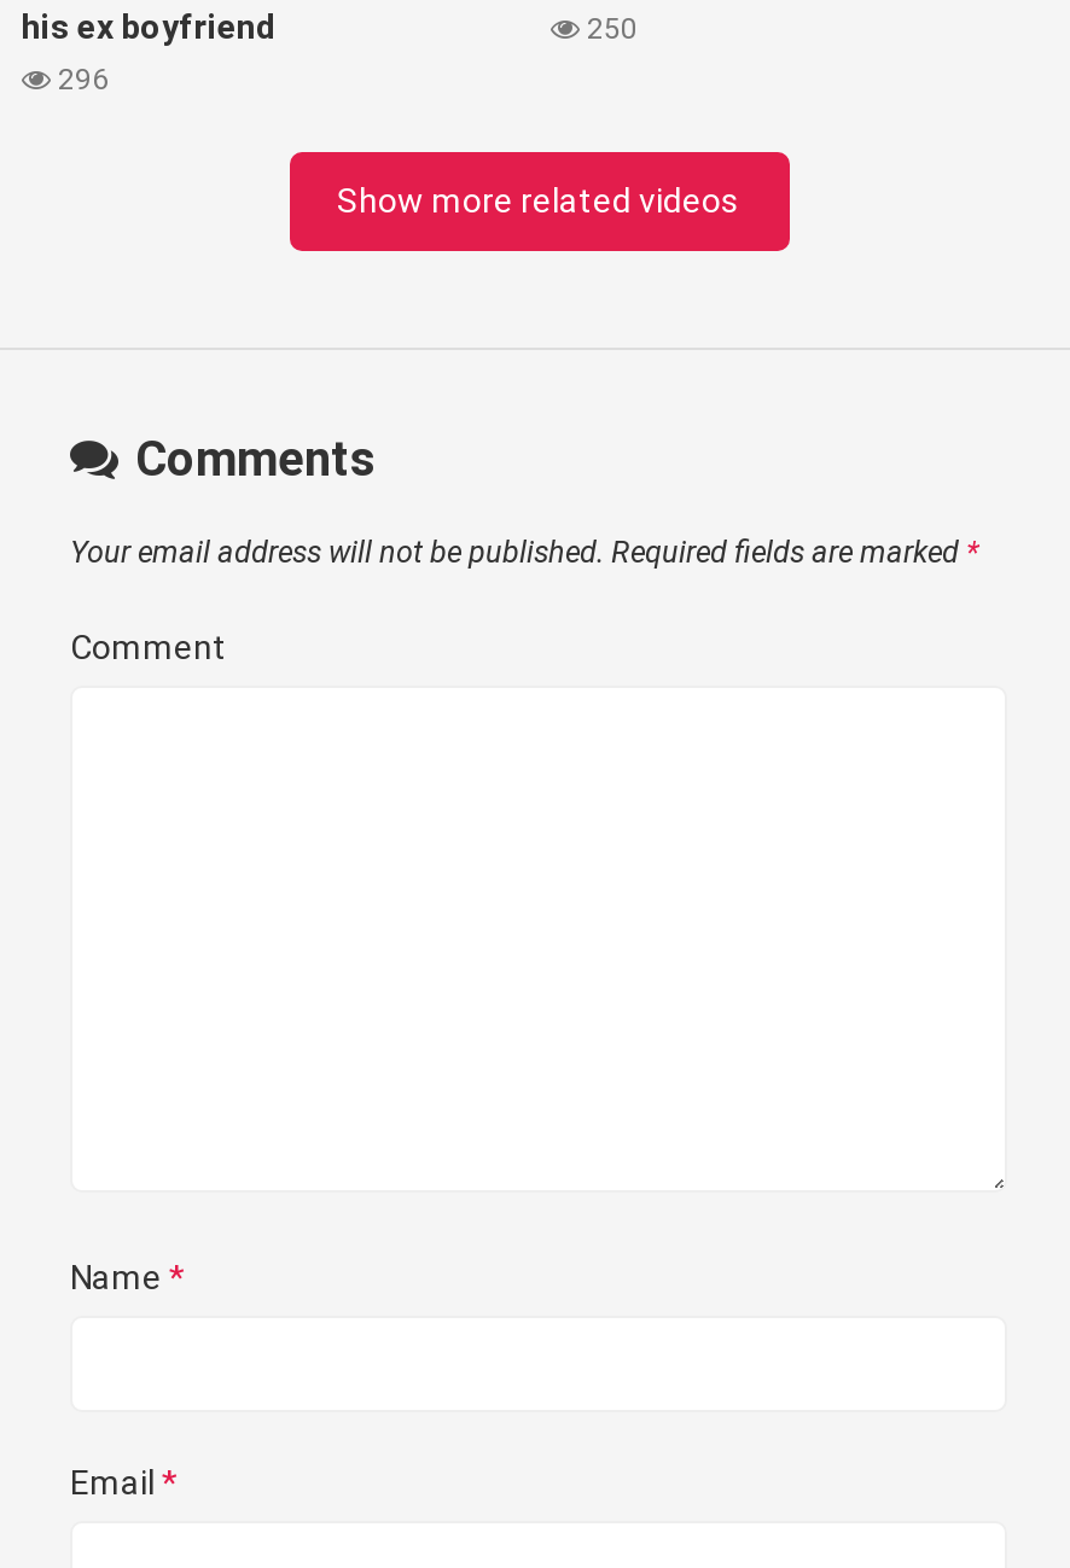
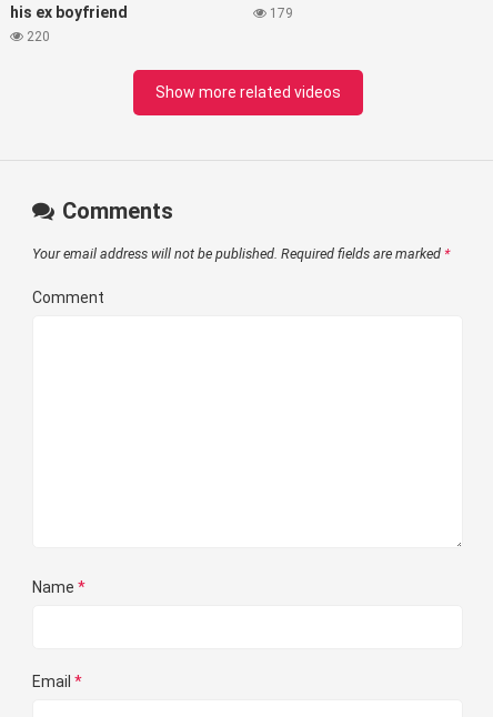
- 250
+ 179

- 296
+ 220
